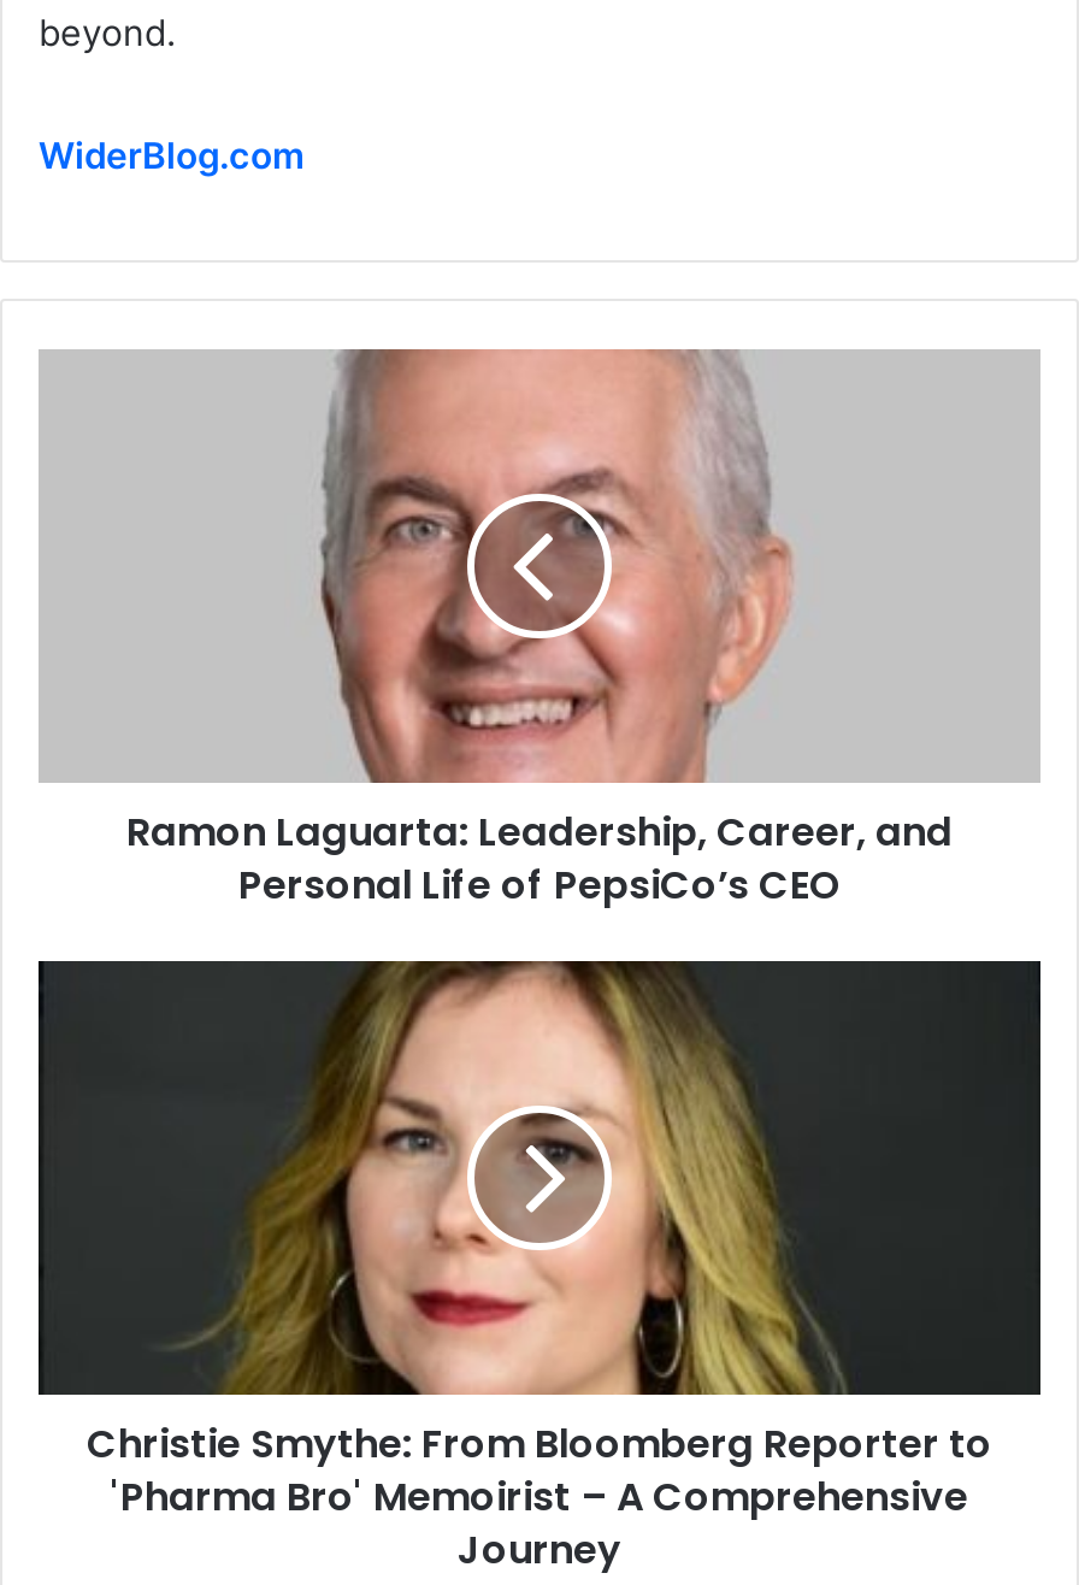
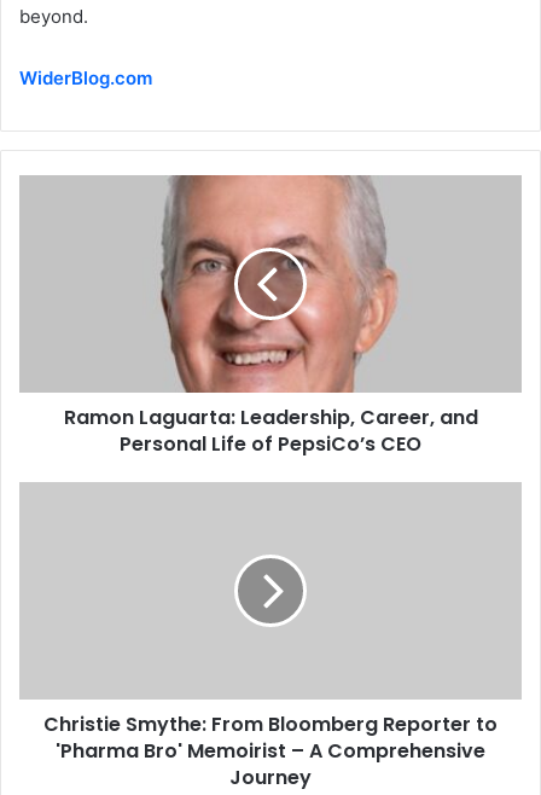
- [image]
